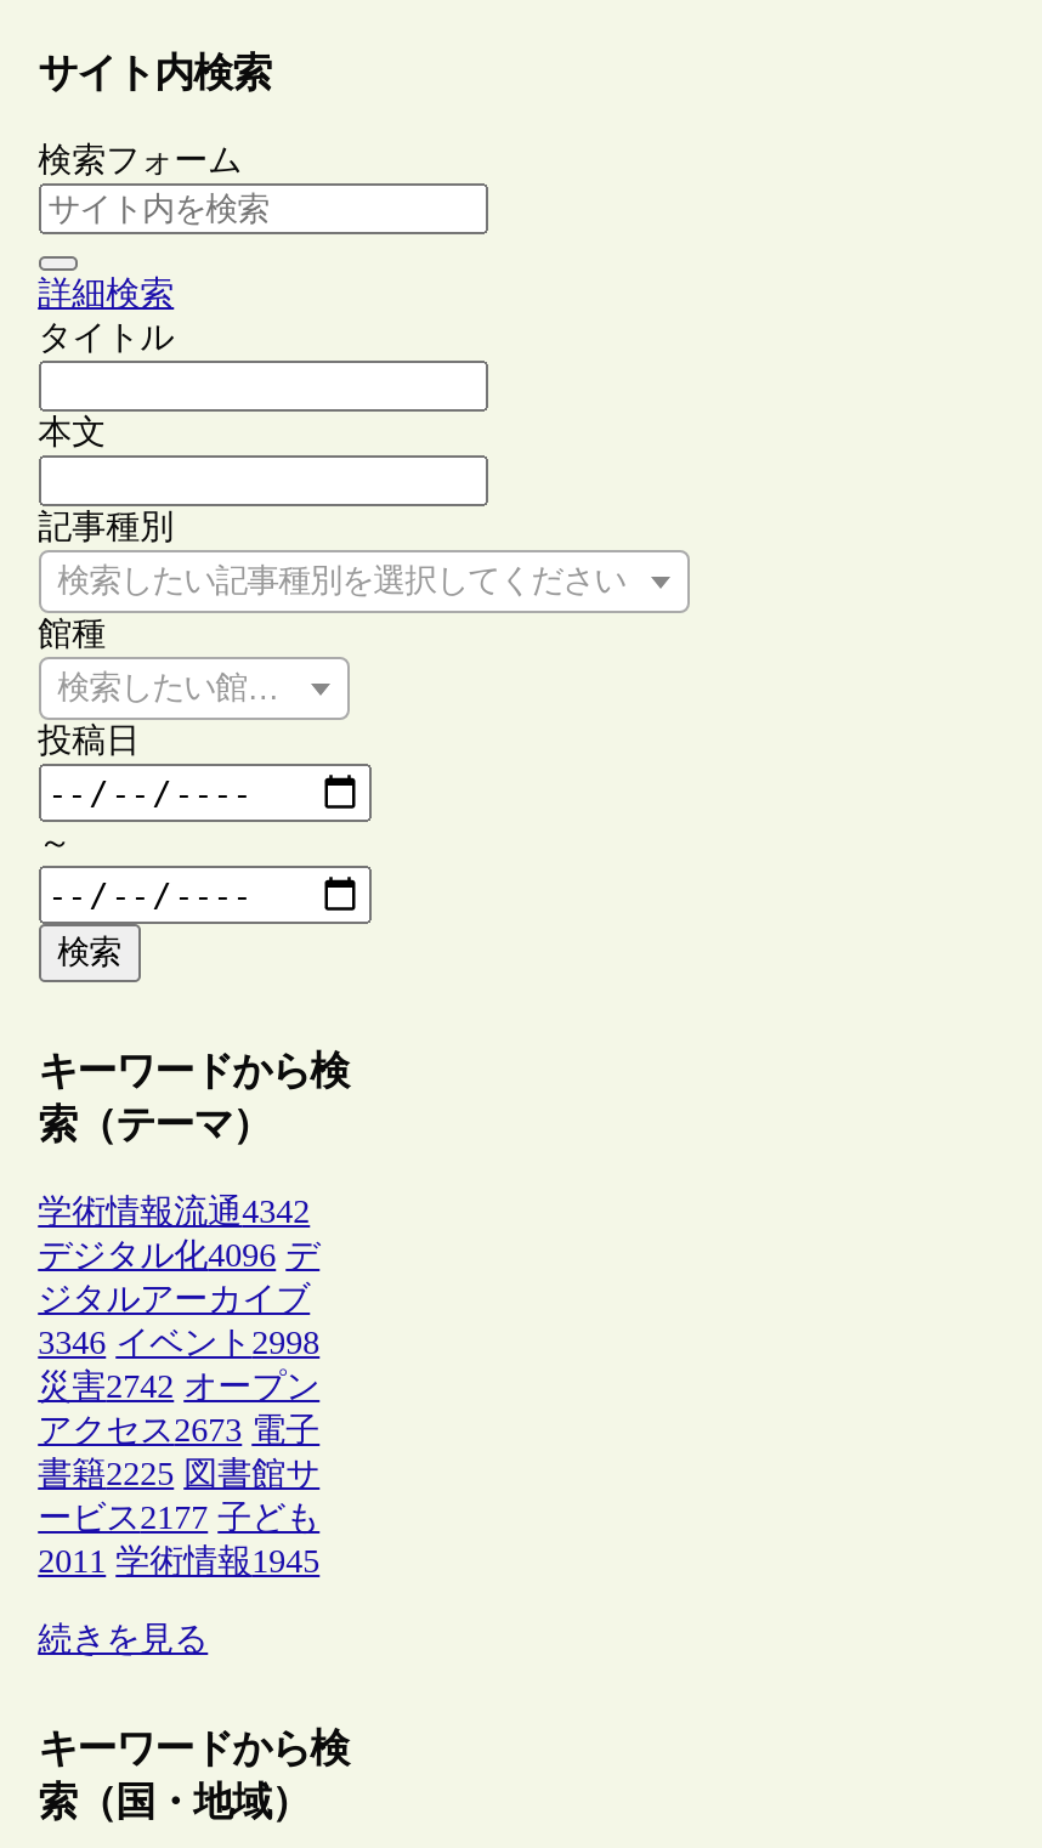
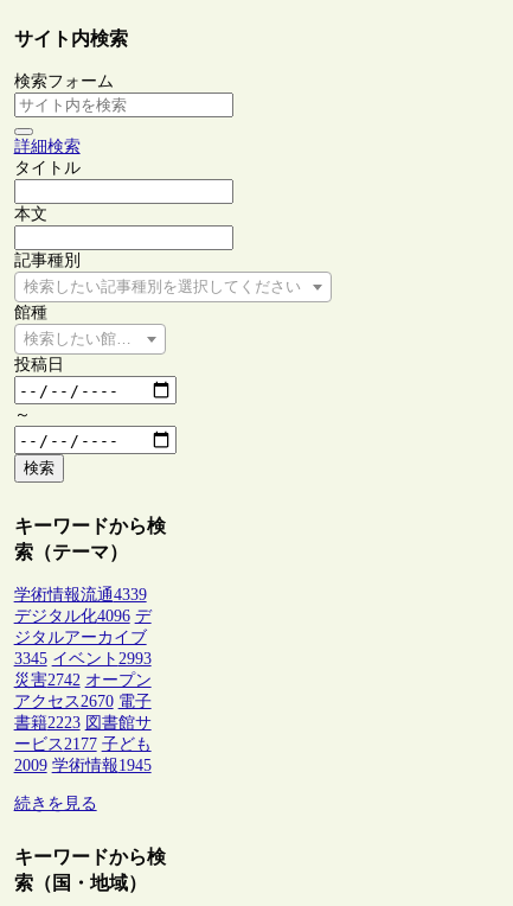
- 学術情報流通4342
+ 学術情報流通4339

- 3346 イベント2998
+ 3345 イベント2993

- アクセス2673 電子
+ アクセス2670 電子

- 書籍2225 図書館サ
+ 書籍2223 図書館サ

- 2011 学術情報1945
+ 2009 学術情報1945
